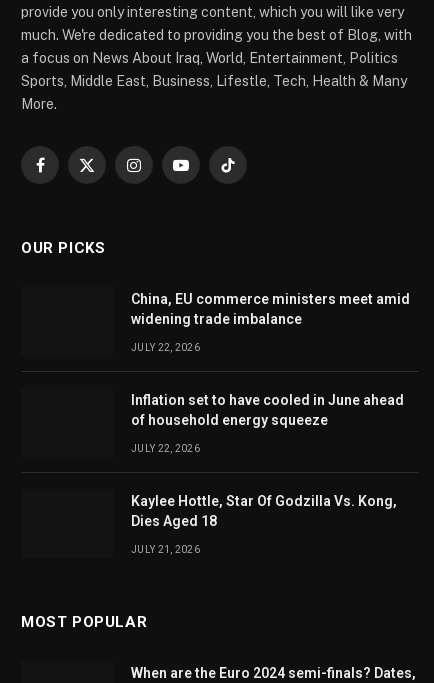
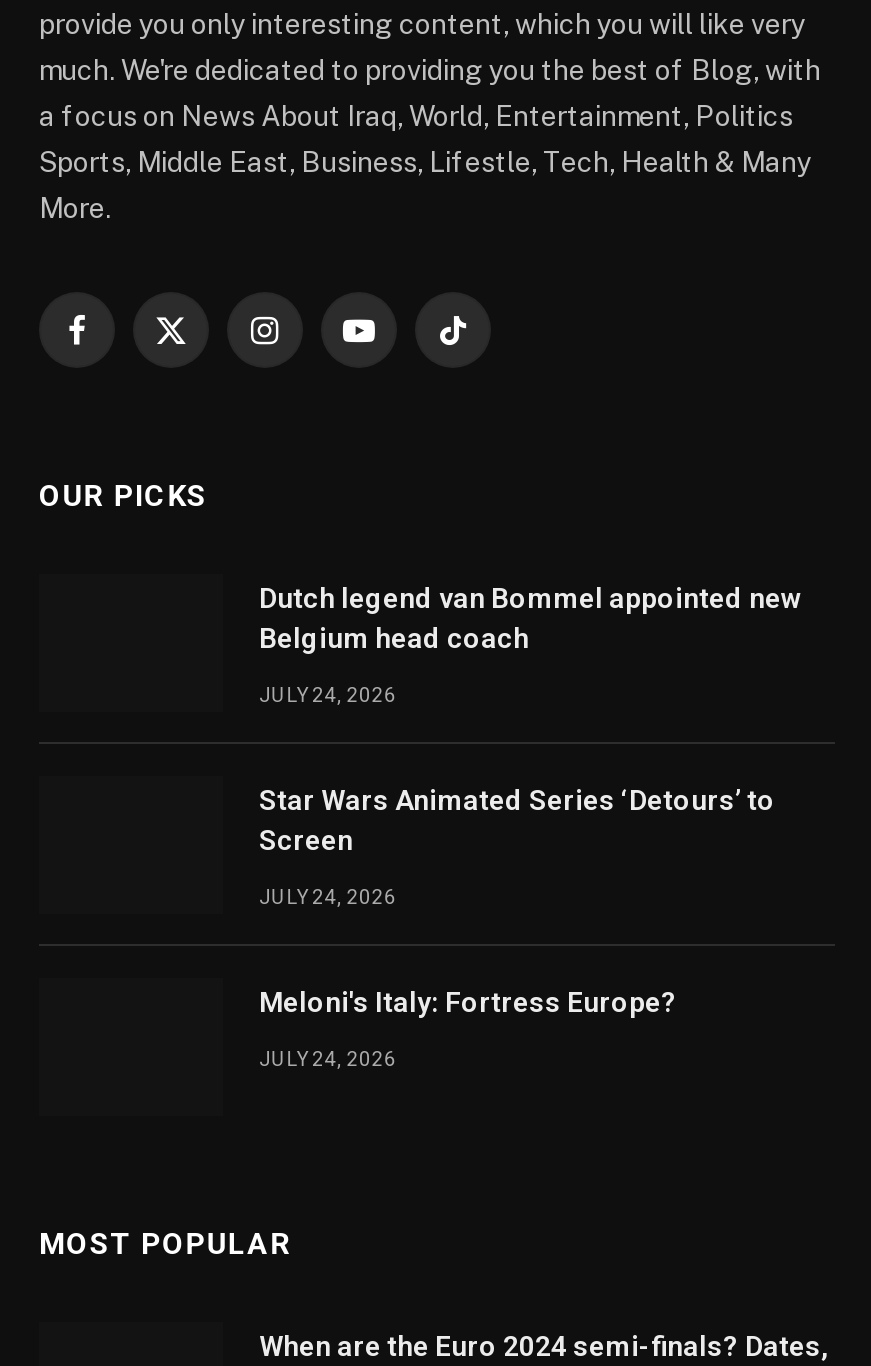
- China, EU commerce ministers meet amid
- widening trade imbalance
+ Dutch legend van Bommel appointed new
+ Belgium head coach

- JULY 22, 2026
+ JULY 24, 2026

- Inflation set to have cooled in June ahead
- of household energy squeeze
+ Star Wars Animated Series ‘Detours’ to
+ Screen

- JULY 22, 2026
+ JULY 24, 2026

- Kaylee Hottle, Star Of Godzilla Vs. Kong,
- Dies Aged 18
+ Meloni's Italy: Fortress Europe?

- JULY 21, 2026
+ JULY 24, 2026
